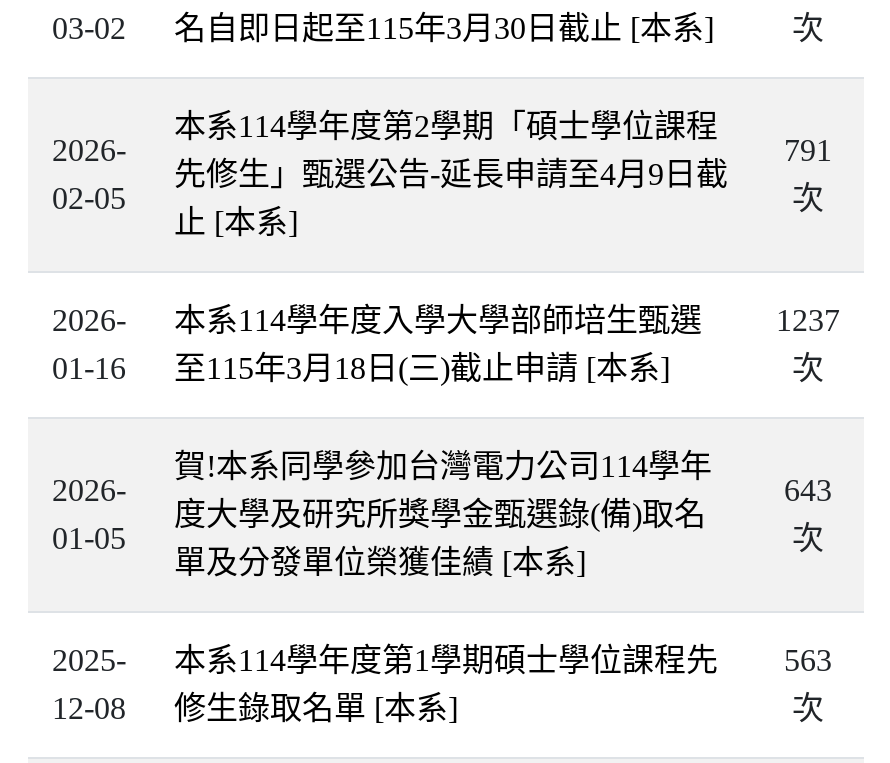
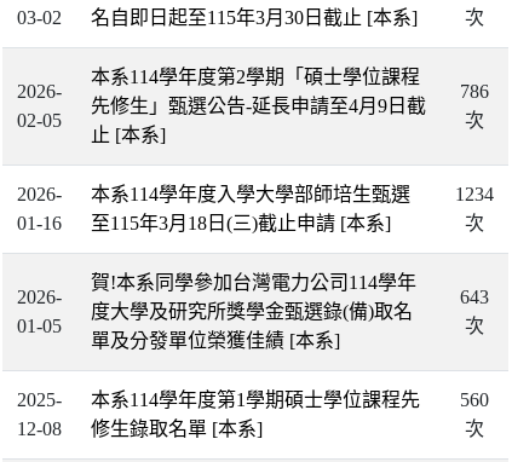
- 791
+ 786

- 1237
+ 1234

- 2025- 本系114學年度第1學期碩士學位課程先 563
+ 2025- 本系114學年度第1學期碩士學位課程先 560
